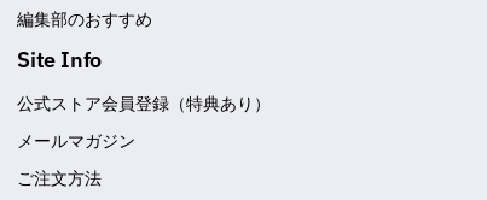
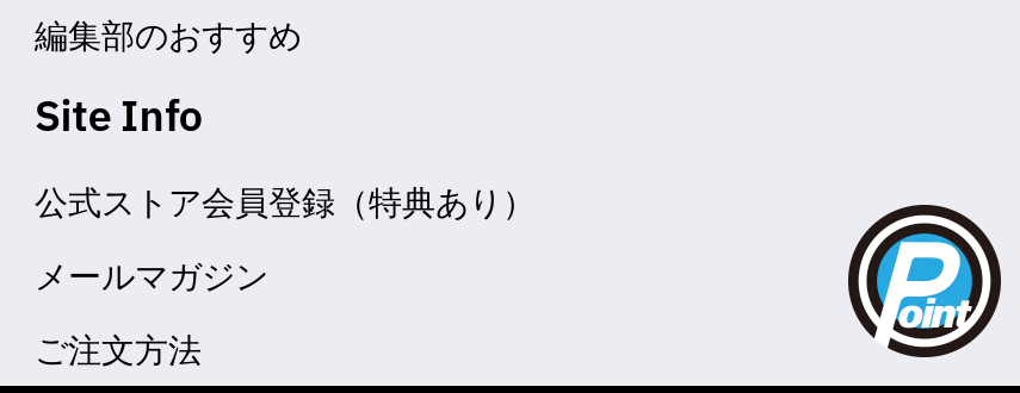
+ [image]
